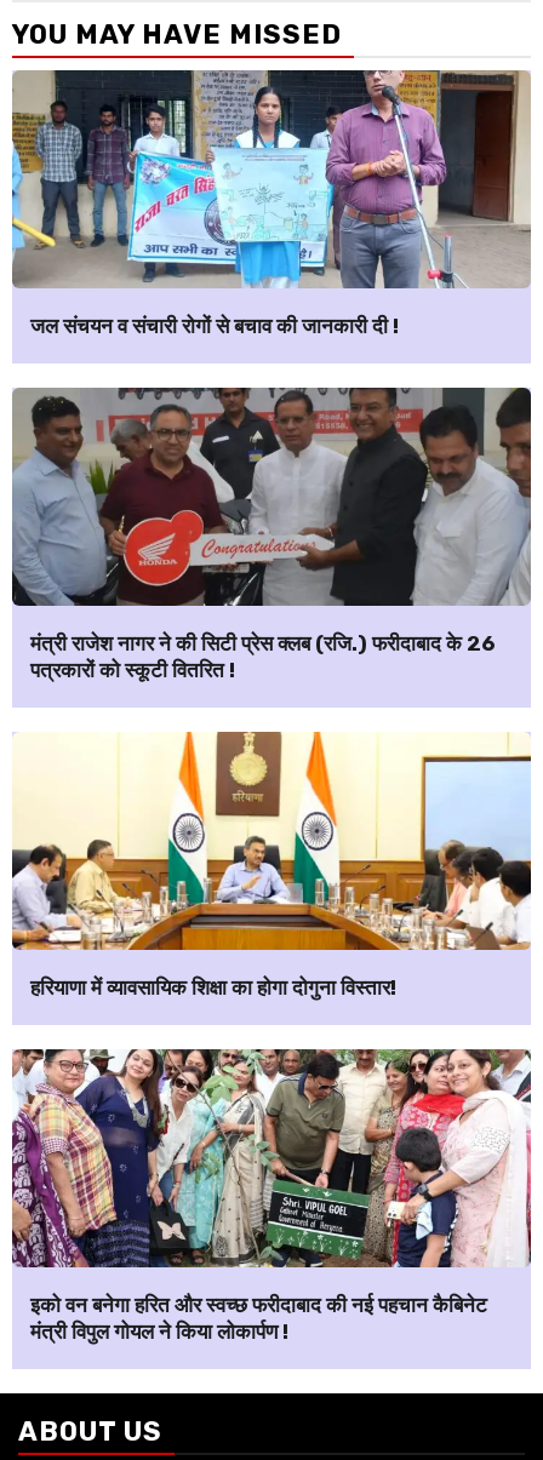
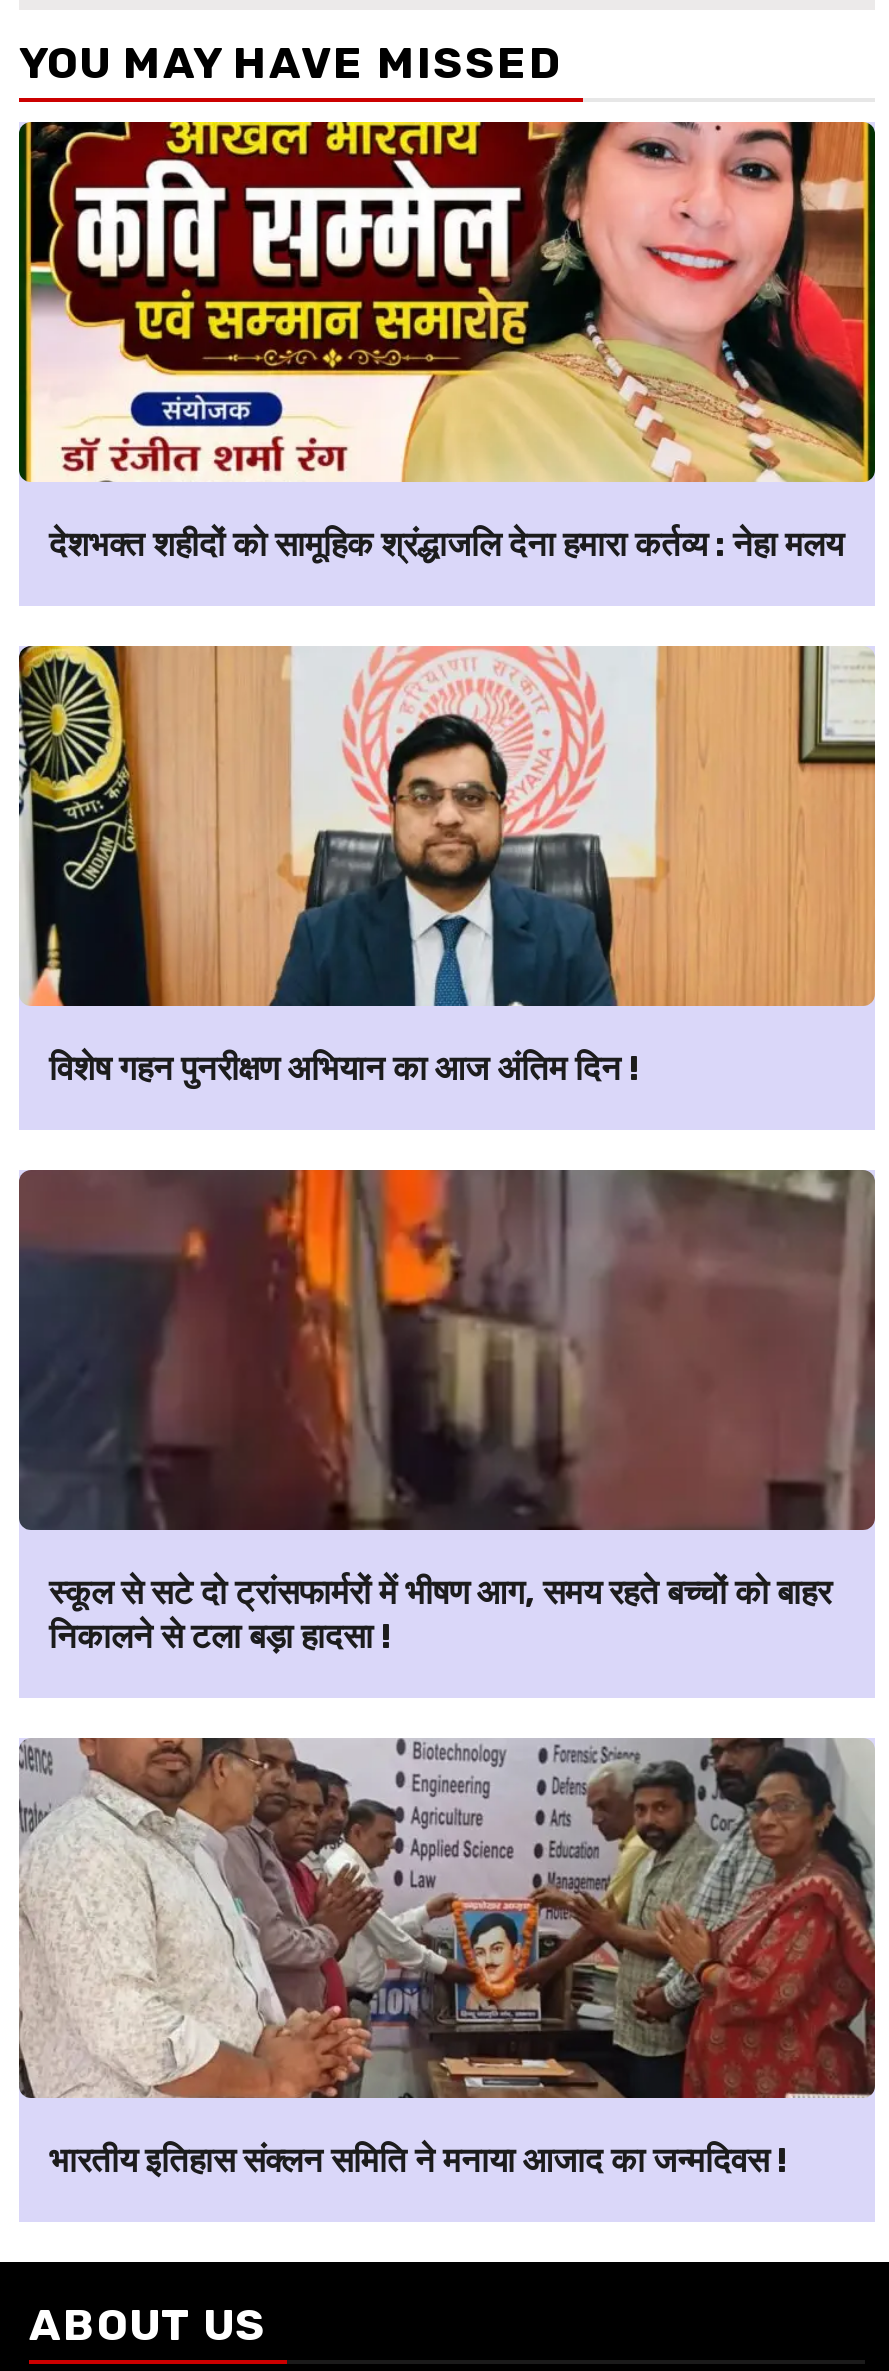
- [image]
- जल संचयन व संचारी रोगों से बचाव की जानकारी दी !
+ [image]
+ देशभक्त शहीदों को सामूहिक श्रंद्धाजलि देना हमारा कर्तव्य : नेहा मलय

- [image]
- मंत्री राजेश नागर ने की सिटी प्रेस क्लब (रजि.) फरीदाबाद के 26
- पत्रकारों को स्कूटी वितरित !
+ [image]
+ विशेष गहन पुनरीक्षण अभियान का आज अंतिम दिन !

- [image]
- हरियाणा में व्यावसायिक शिक्षा का होगा दोगुना विस्तार!
+ [image]
+ स्कूल से सटे दो ट्रांसफार्मरों में भीषण आग, समय रहते बच्चों को बाहर
+ निकालने से टला बड़ा हादसा !

- [image]
- इको वन बनेगा हरित और स्वच्छ फरीदाबाद की नई पहचान कैबिनेट
- मंत्री विपुल गोयल ने किया लोकार्पण !
+ [image]
+ भारतीय इतिहास संक्लन समिति ने मनाया आजाद का जन्मदिवस !
